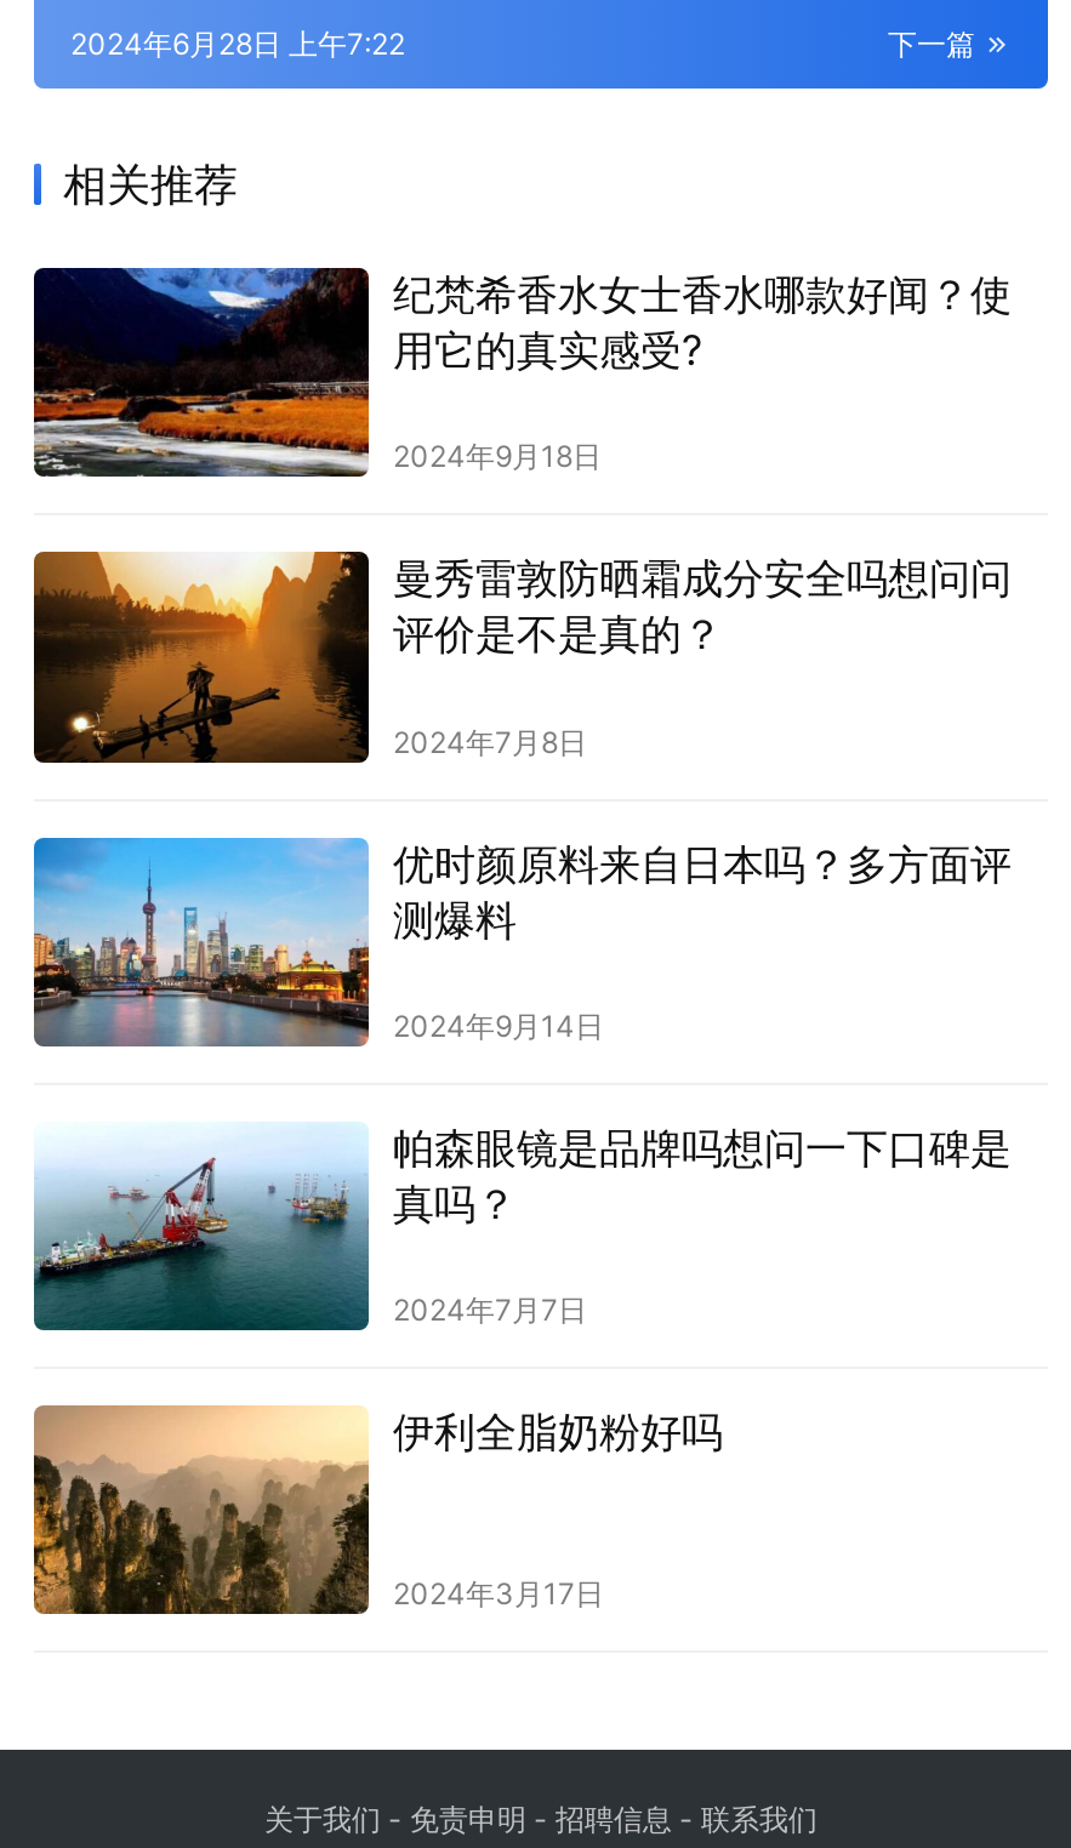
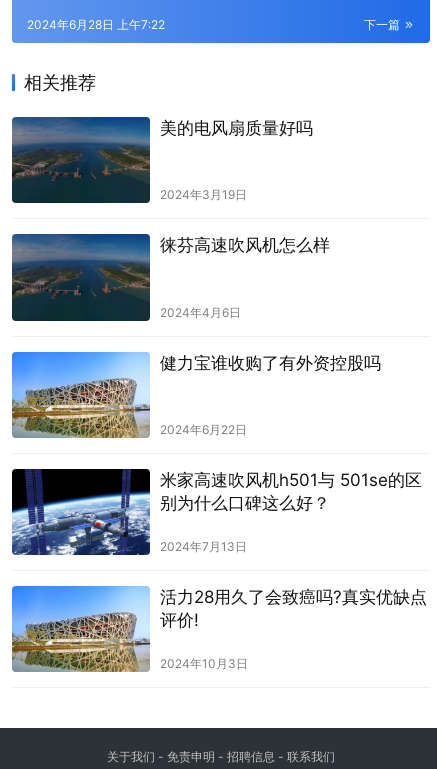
- [image]
- 纪梵希香水女士香水哪款好闻？使
- 用它的真实感受?
+ [image]
+ 美的电风扇质量好吗

- 2024年9月18日
+ 2024年3月19日

- [image]
- 曼秀雷敦防晒霜成分安全吗想问问
- 评价是不是真的？
+ [image]
+ 徕芬高速吹风机怎么样

- 2024年7月8日
+ 2024年4月6日

- [image]
- 优时颜原料来自日本吗？多方面评
- 测爆料
+ [image]
+ 健力宝谁收购了有外资控股吗

- 2024年9月14日
+ 2024年6月22日

- [image]
- 帕森眼镜是品牌吗想问一下口碑是
- 真吗？
+ [image]
+ 米家高速吹风机h501与 501se的区
+ 别为什么口碑这么好？

- 2024年7月7日
+ 2024年7月13日

- [image]
- 伊利全脂奶粉好吗
+ [image]
+ 活力28用久了会致癌吗?真实优缺点
+ 评价!

- 2024年3月17日
+ 2024年10月3日
